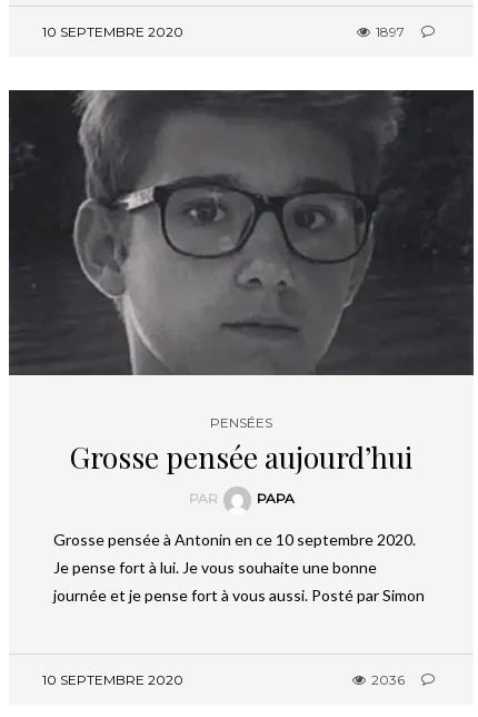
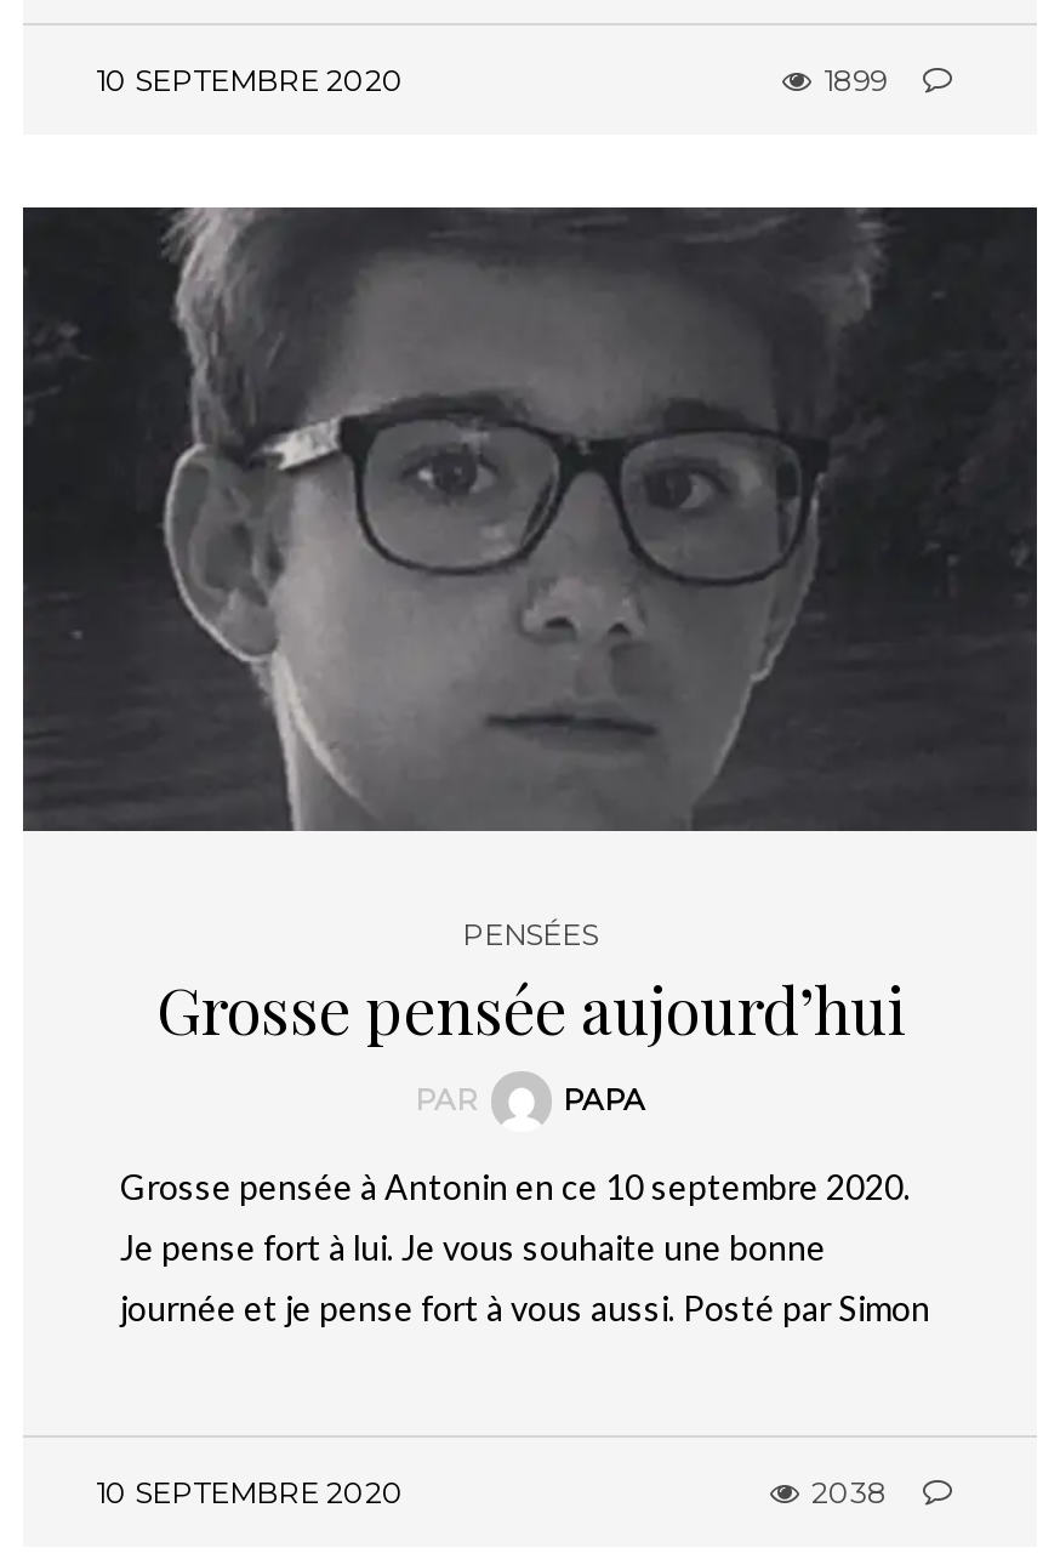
- 1897
+ 1899

- 2036
+ 2038
